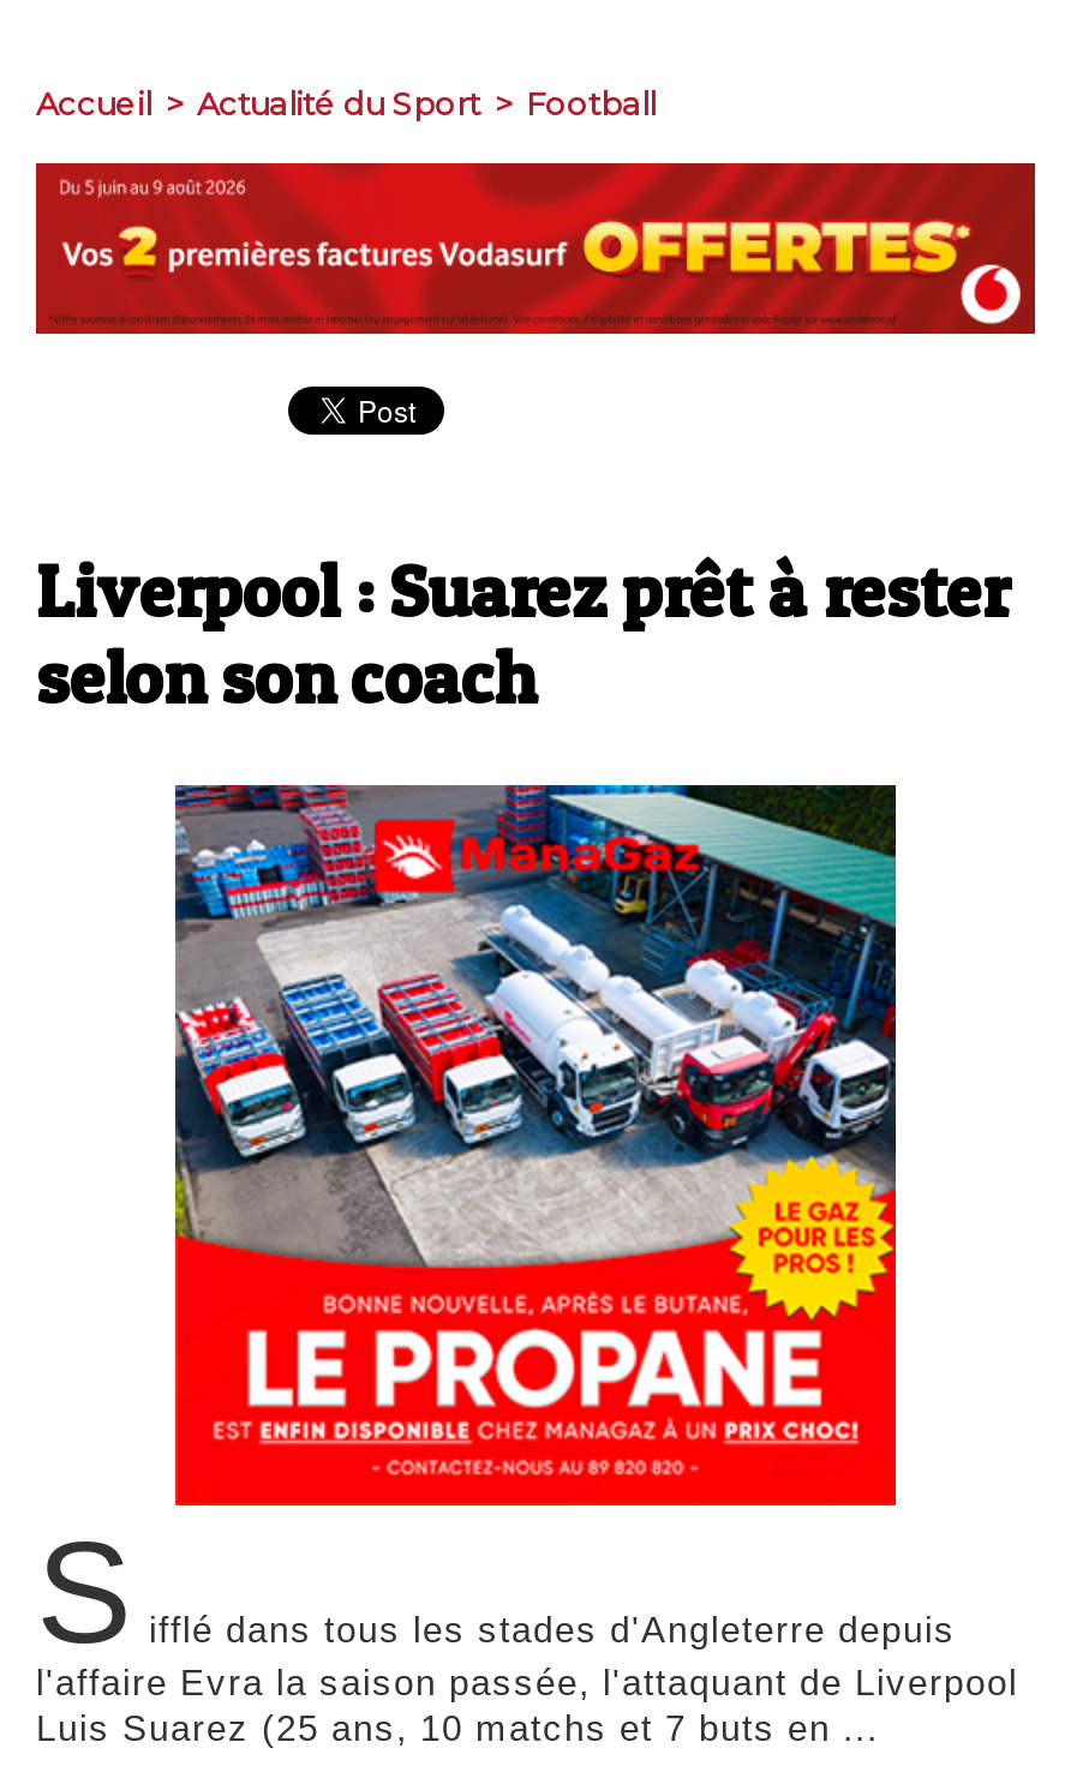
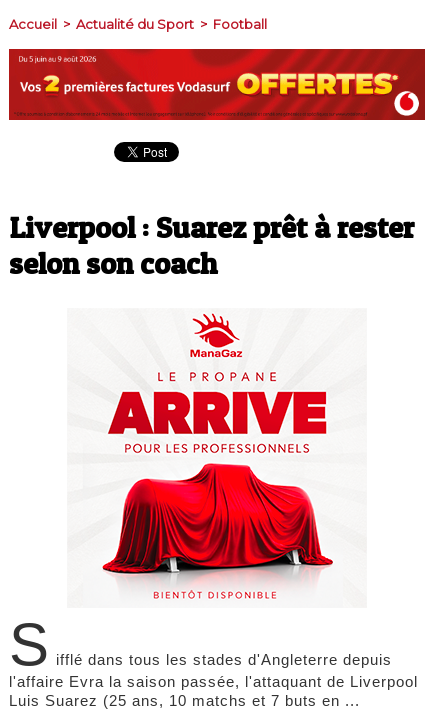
- [image]
+ [image]
